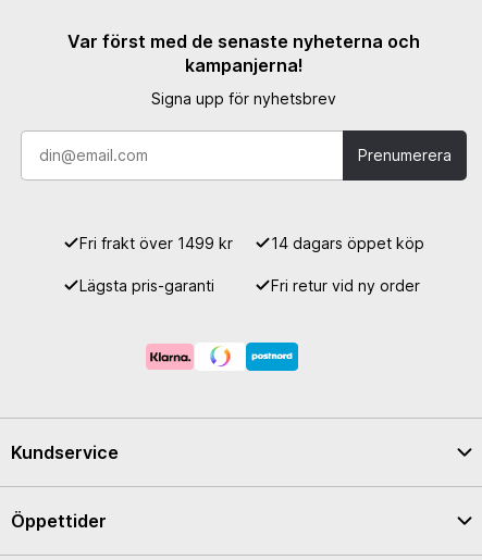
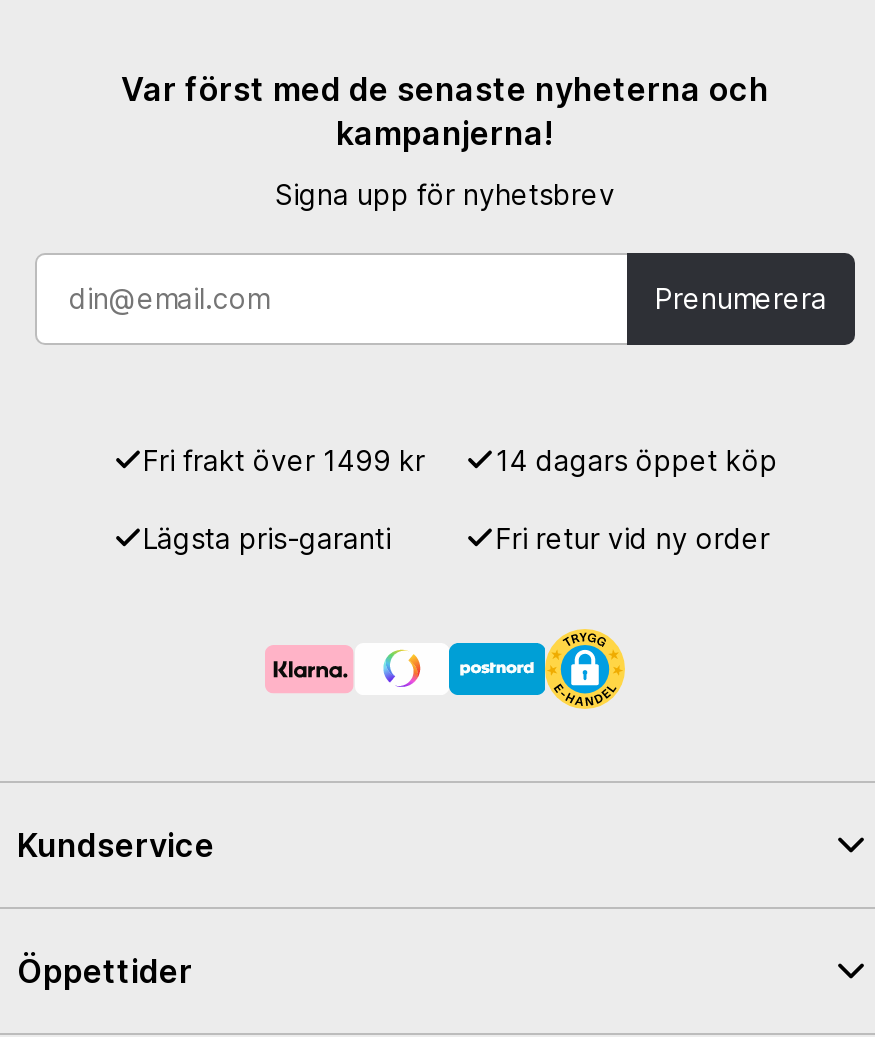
+ [image]
